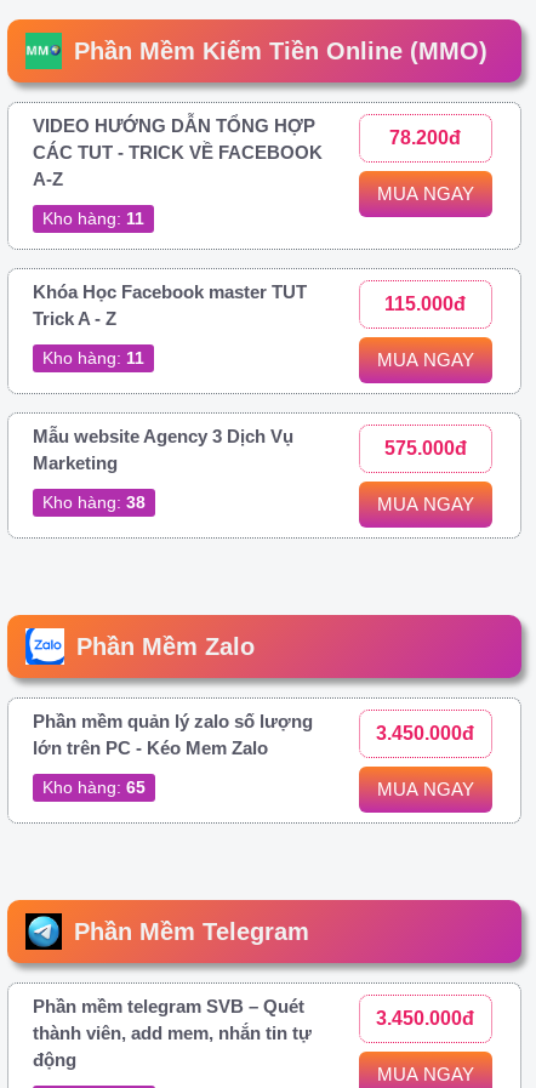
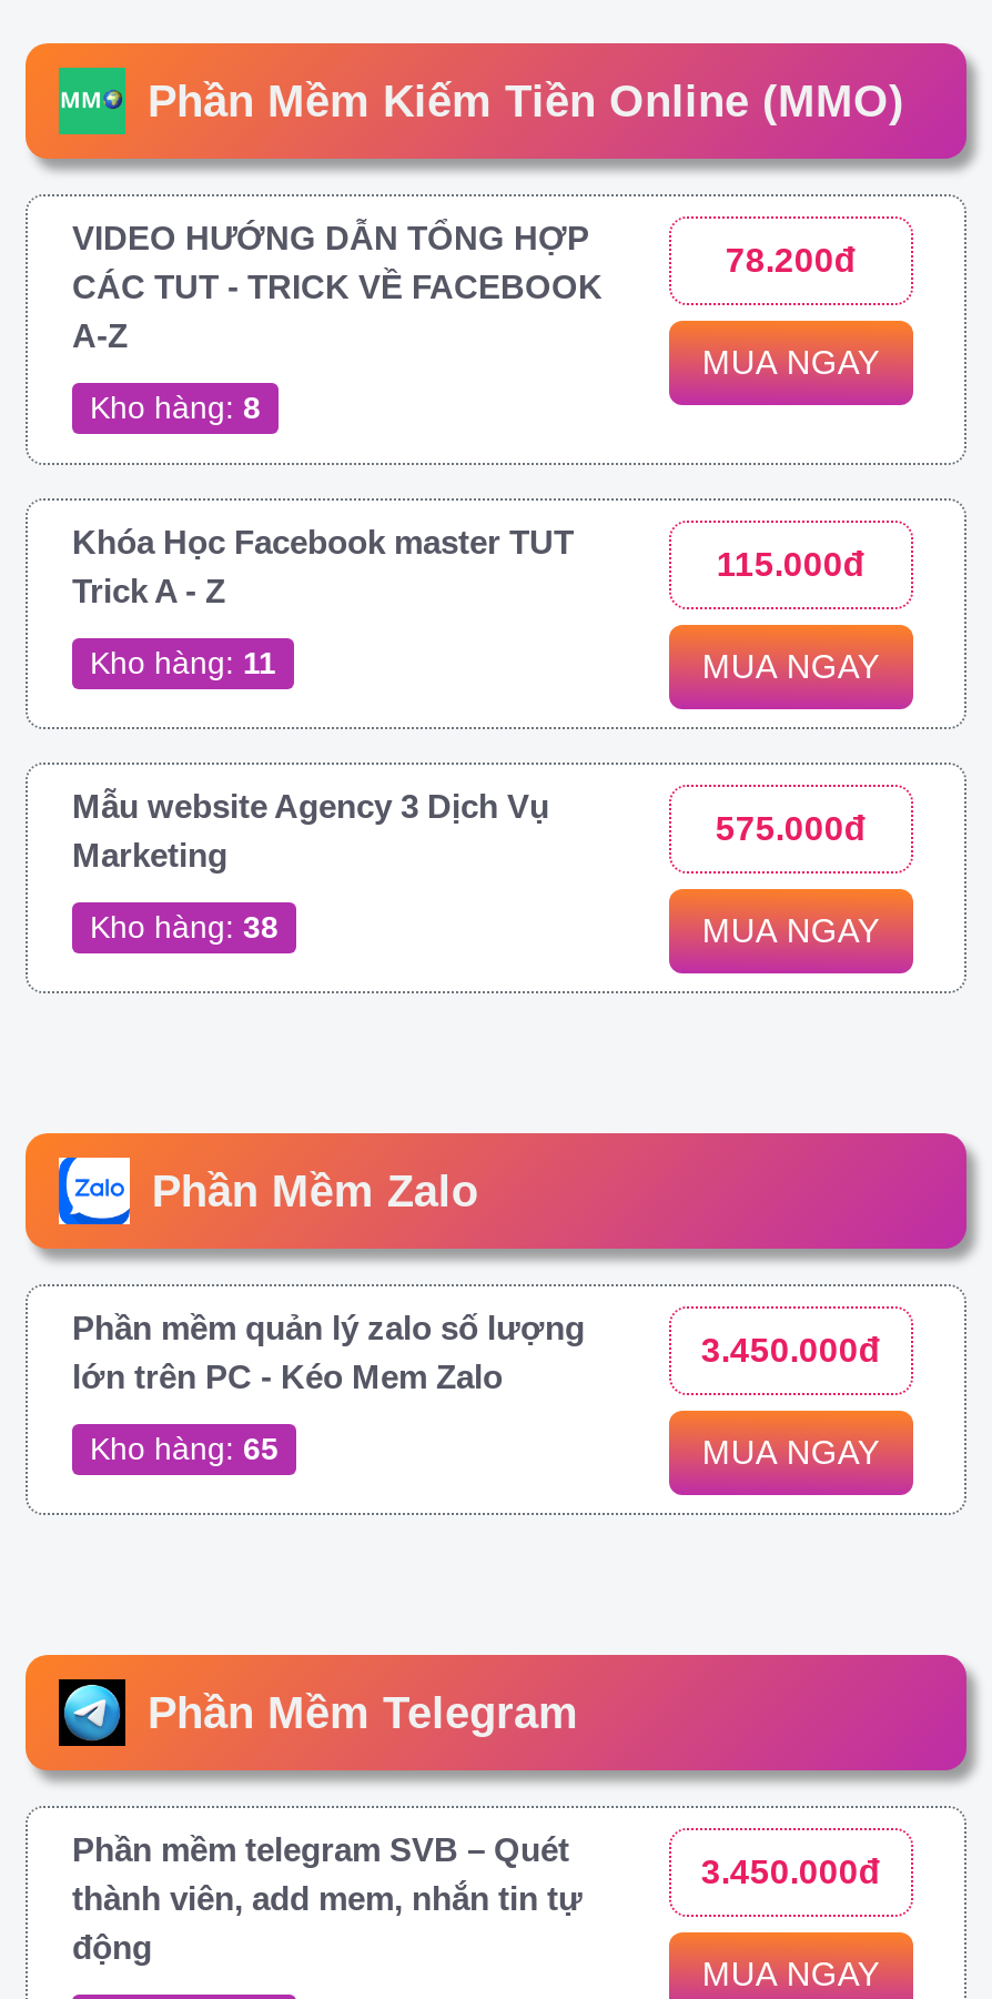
- Kho hàng: 11
+ Kho hàng: 8
